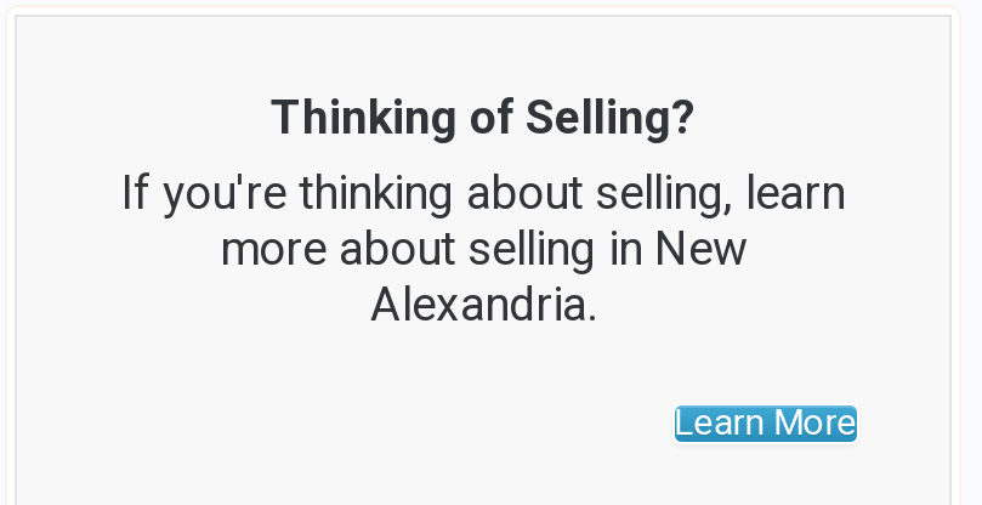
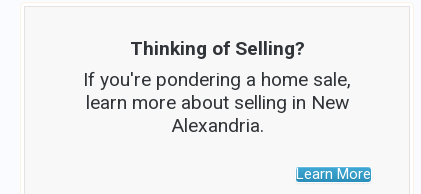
- If you're thinking about selling, learn
- more about selling in New
+ If you're pondering a home sale,
+ learn more about selling in New
